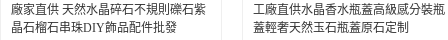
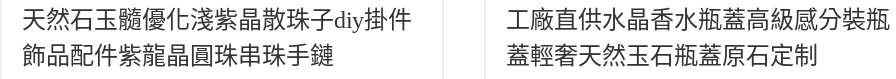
- 廠家直供 天然水晶碎石不規則礫石紫
- 晶石榴石串珠DIY飾品配件批發
+ 天然石玉髓優化淺紫晶散珠子diy掛件
+ 飾品配件紫龍晶圓珠串珠手鏈
